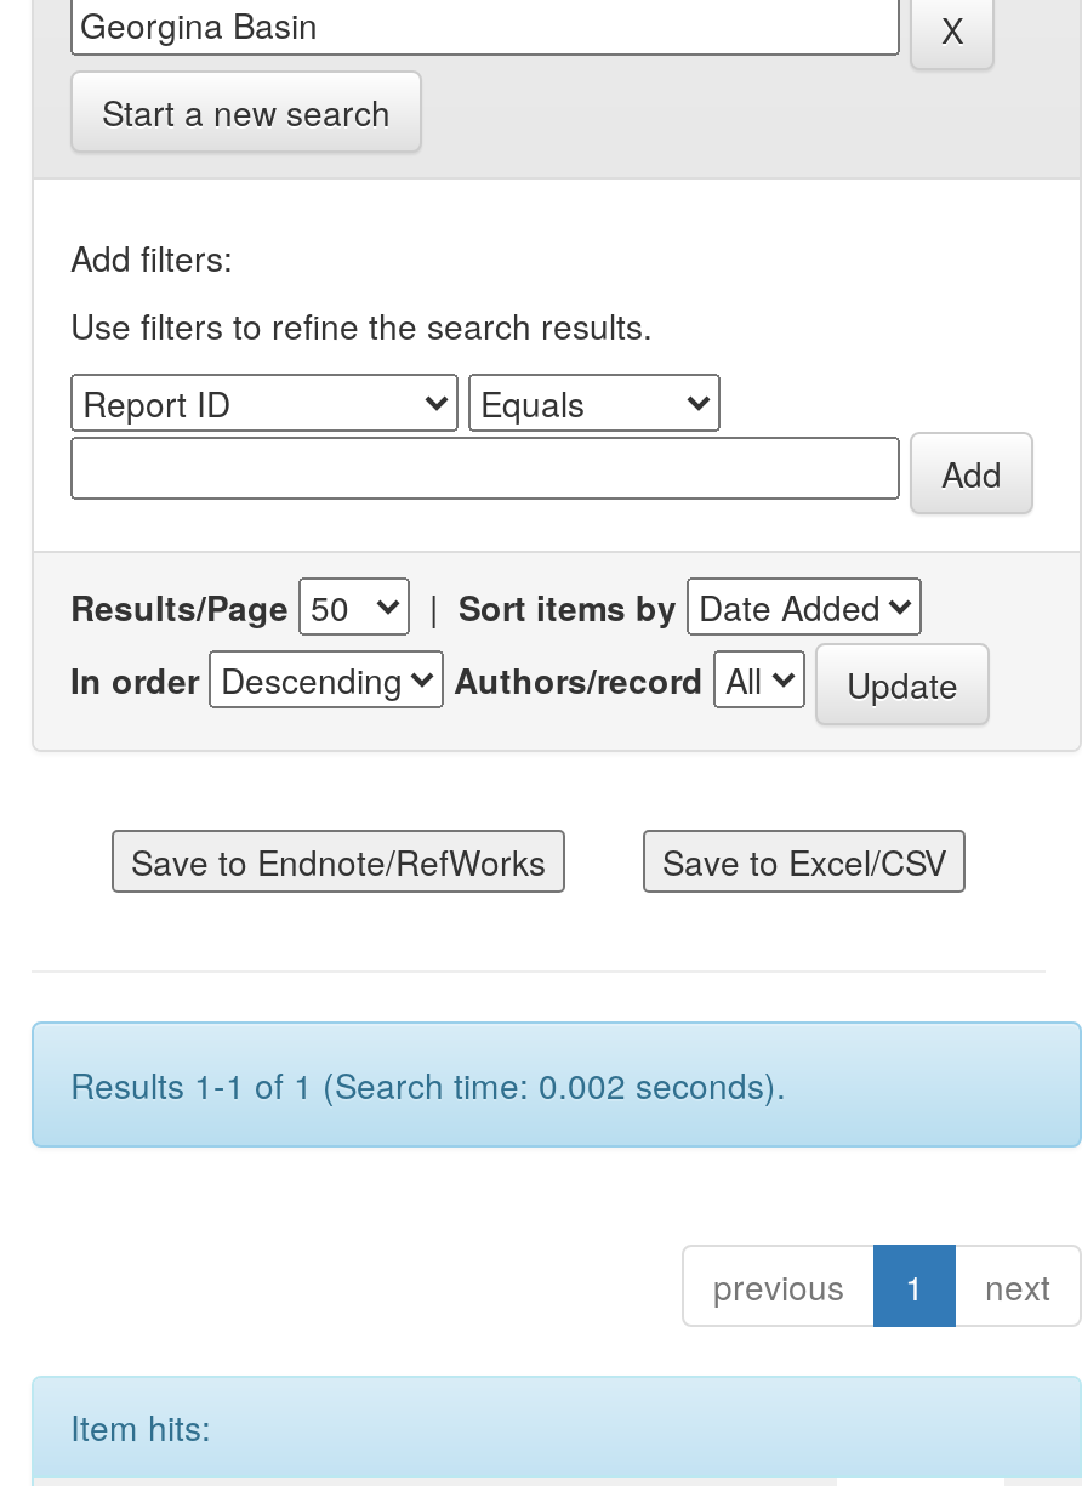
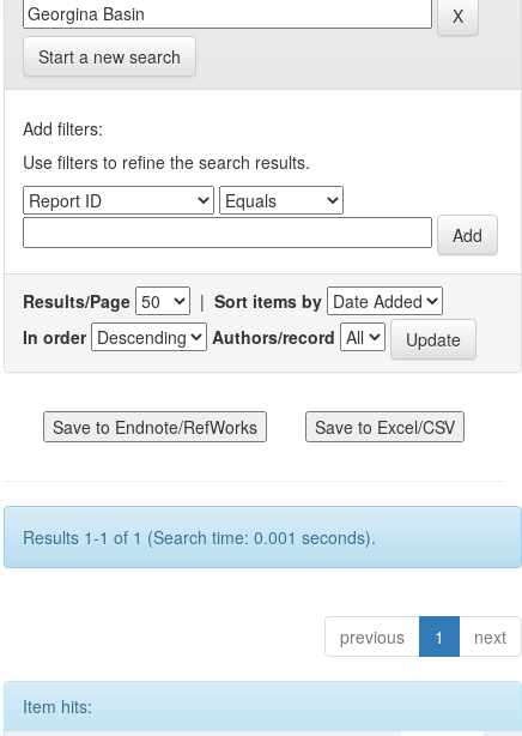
- Results 1-1 of 1 (Search time: 0.002 seconds).
+ Results 1-1 of 1 (Search time: 0.001 seconds).
